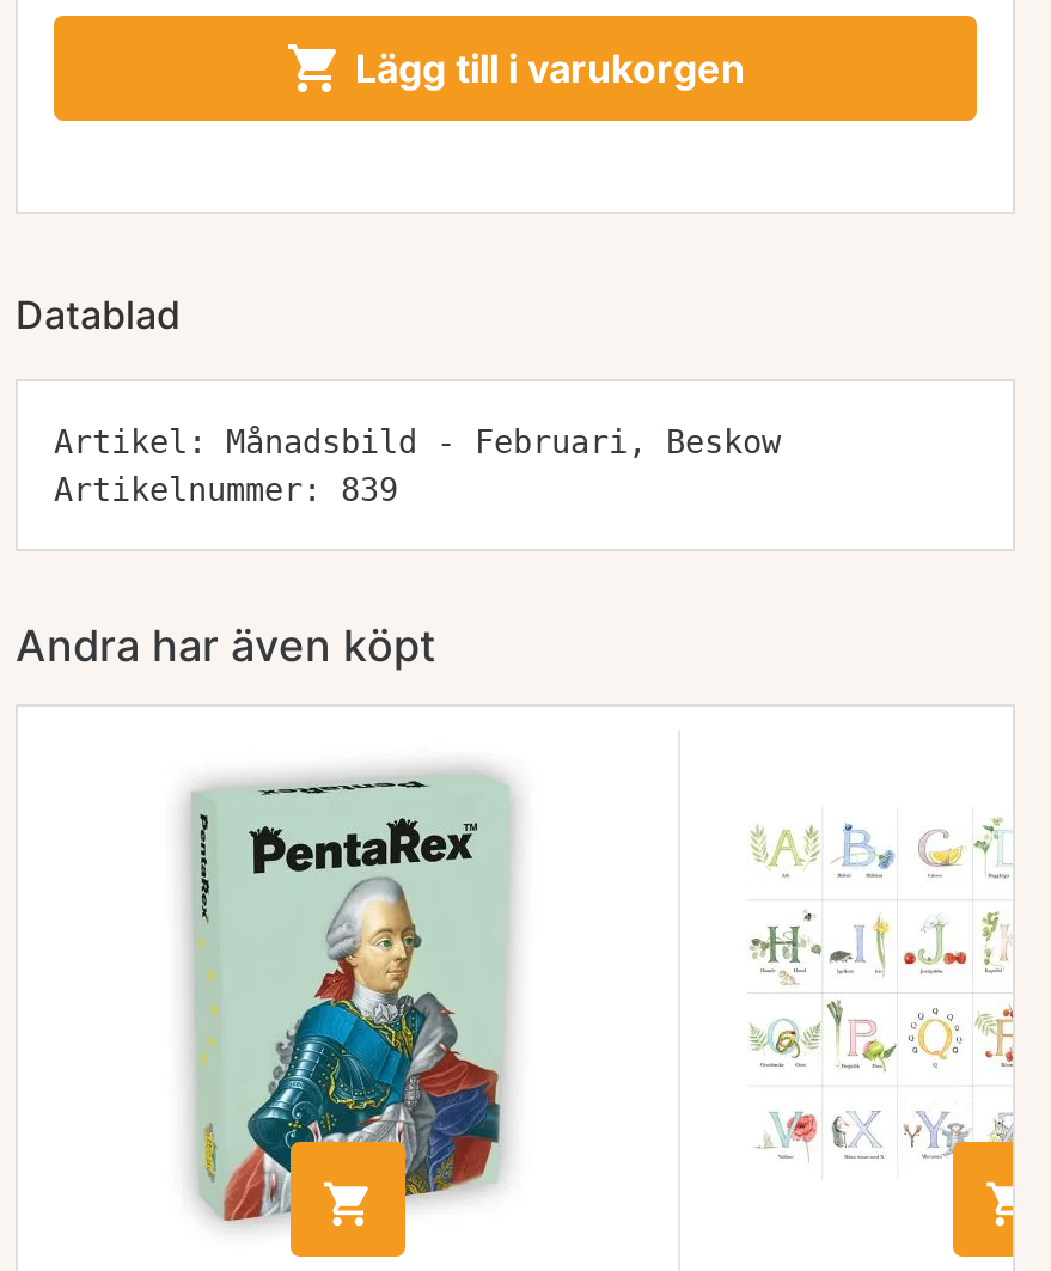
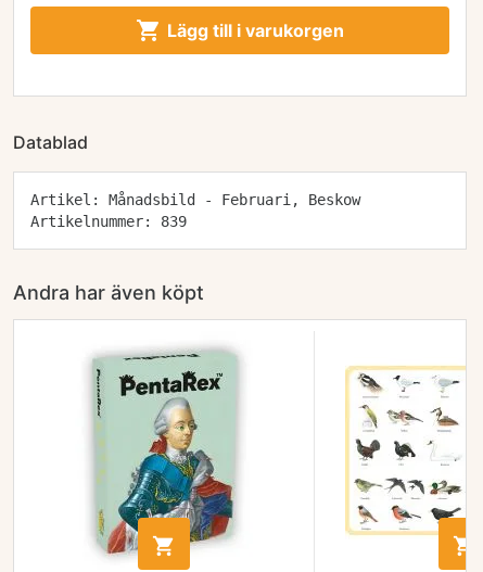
- [image]
+ [image]
